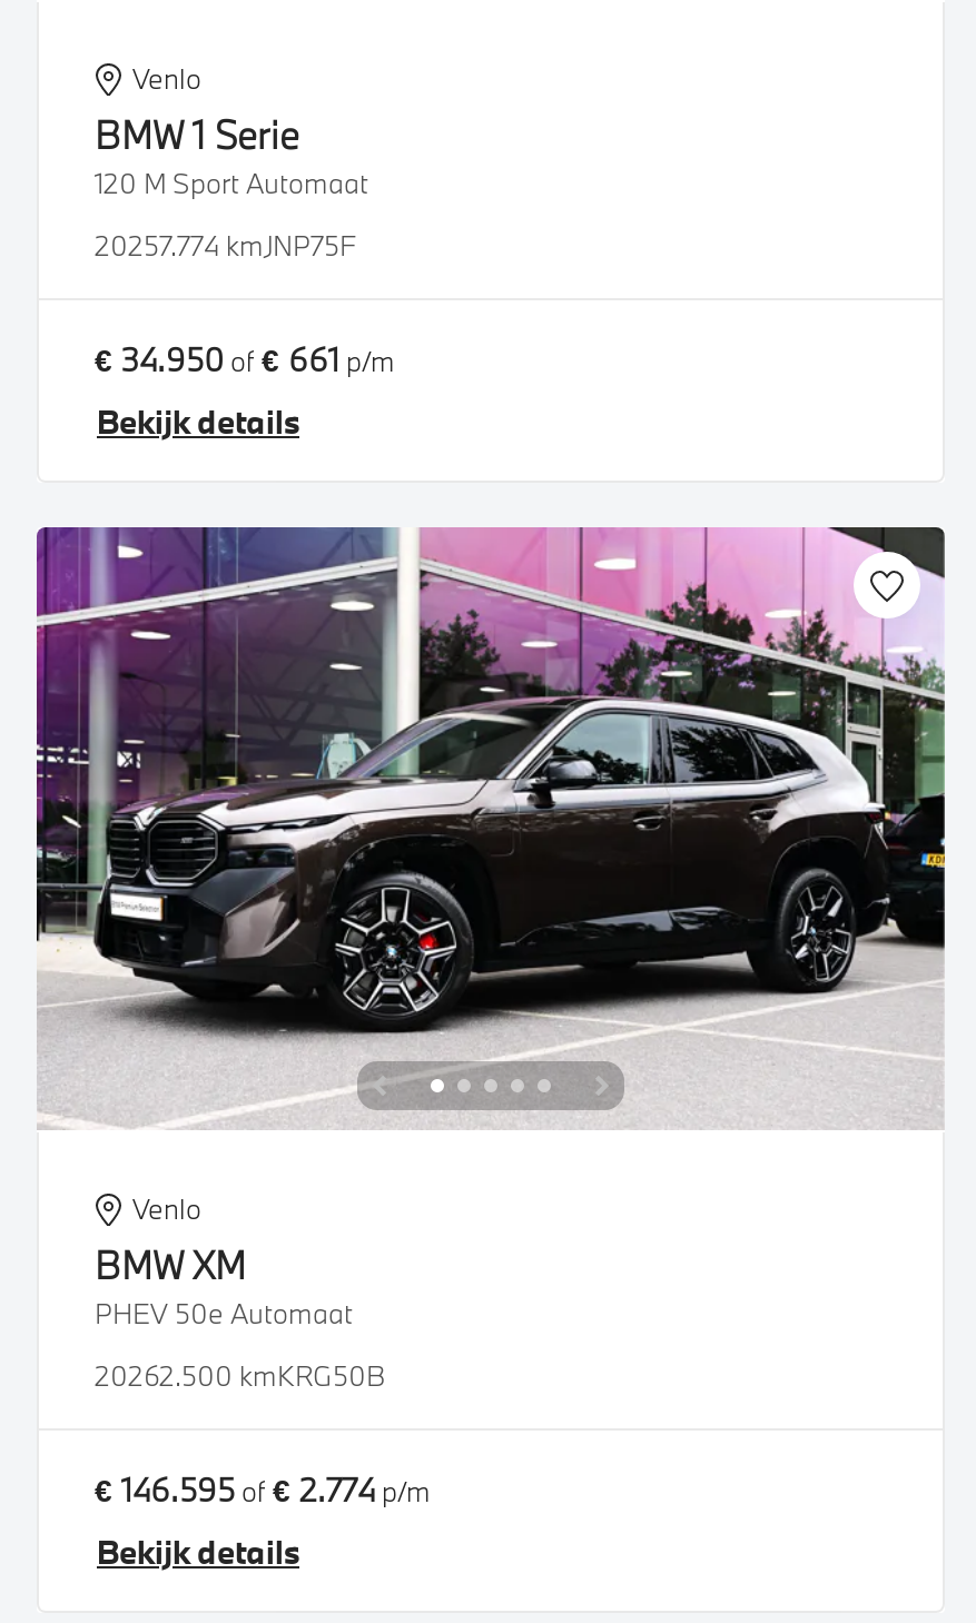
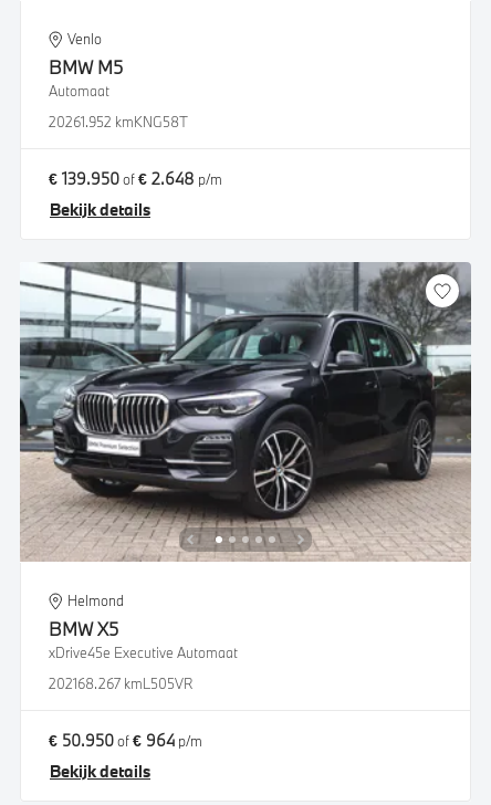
- BMW 1 Serie
- 120 M Sport Automaat
+ BMW M5
+ Automaat

- 20257.774 km JNP75F
+ 20261.952 km KNG58T

- € 34.950 of € 661 p/m
+ € 139.950 of € 2.648 p/m

- [image]
- Venlo
- BMW XM
- PHEV 50e Automaat
+ [image]
+ Helmond
+ BMW X5
+ xDrive45e Executive Automaat

- 20262.500 kmKRG50B
+ 202168.267 kmL505VR

- € 146.595 of € 2.774 p/m
+ € 50.950 of € 964 p/m
